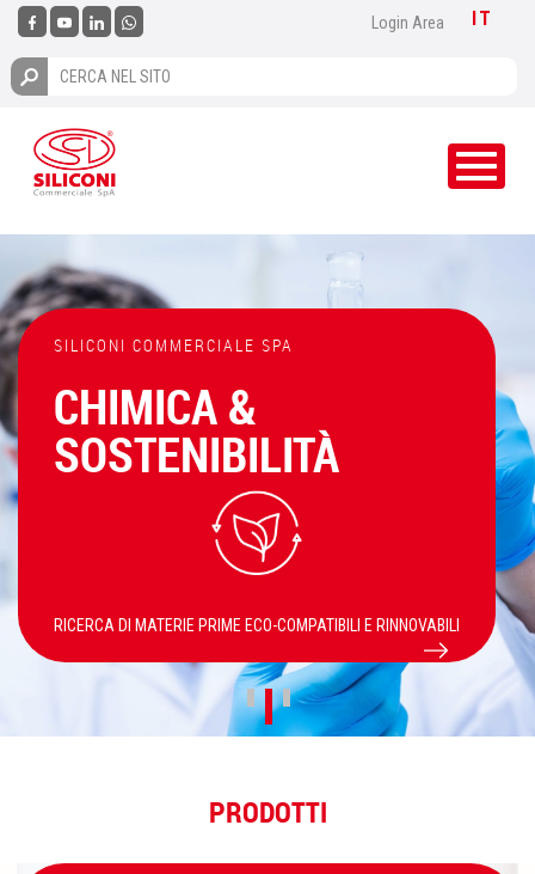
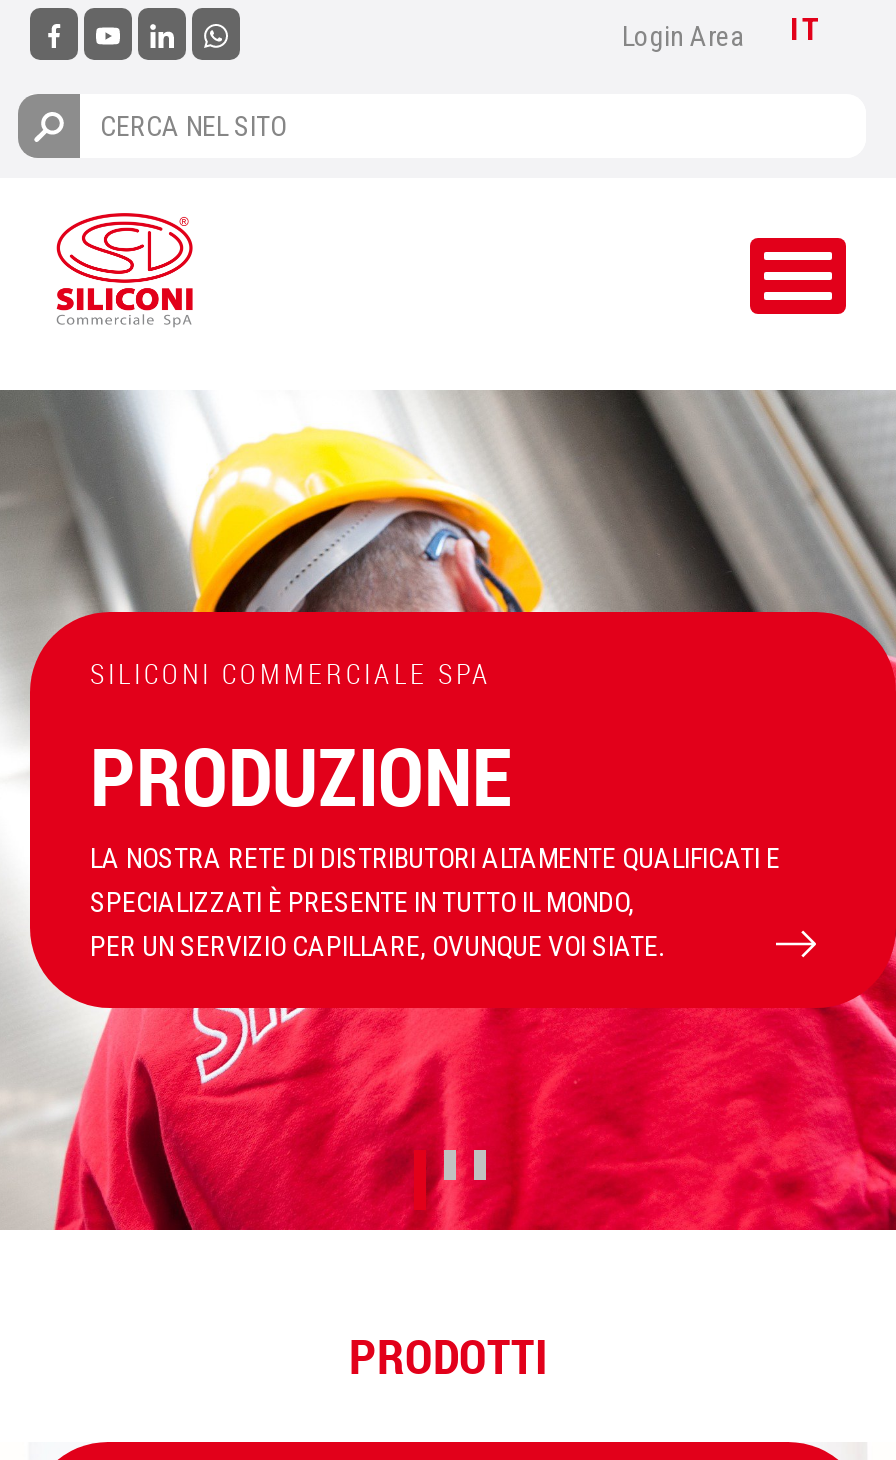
- [image]
- CHIMICA &
- SOSTENIBILITÀ
- RICERCA DI MATERIE PRIME ECO-COMPATIBILI E RINNOVABILI
+ [image]
+ PRODUZIONE
+ LA NOSTRA RETE DI DISTRIBUTORI ALTAMENTE QUALIFICATI E
+ SPECIALIZZATI È PRESENTE IN TUTTO IL MONDO,
+ PER UN SERVIZIO CAPILLARE, OVUNQUE VOI SIATE.

moved down: SILICONI COMMERCIALE SPA
